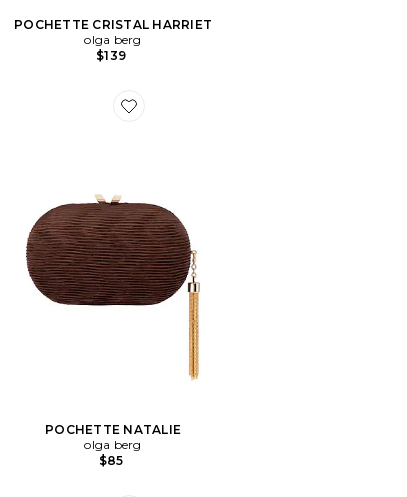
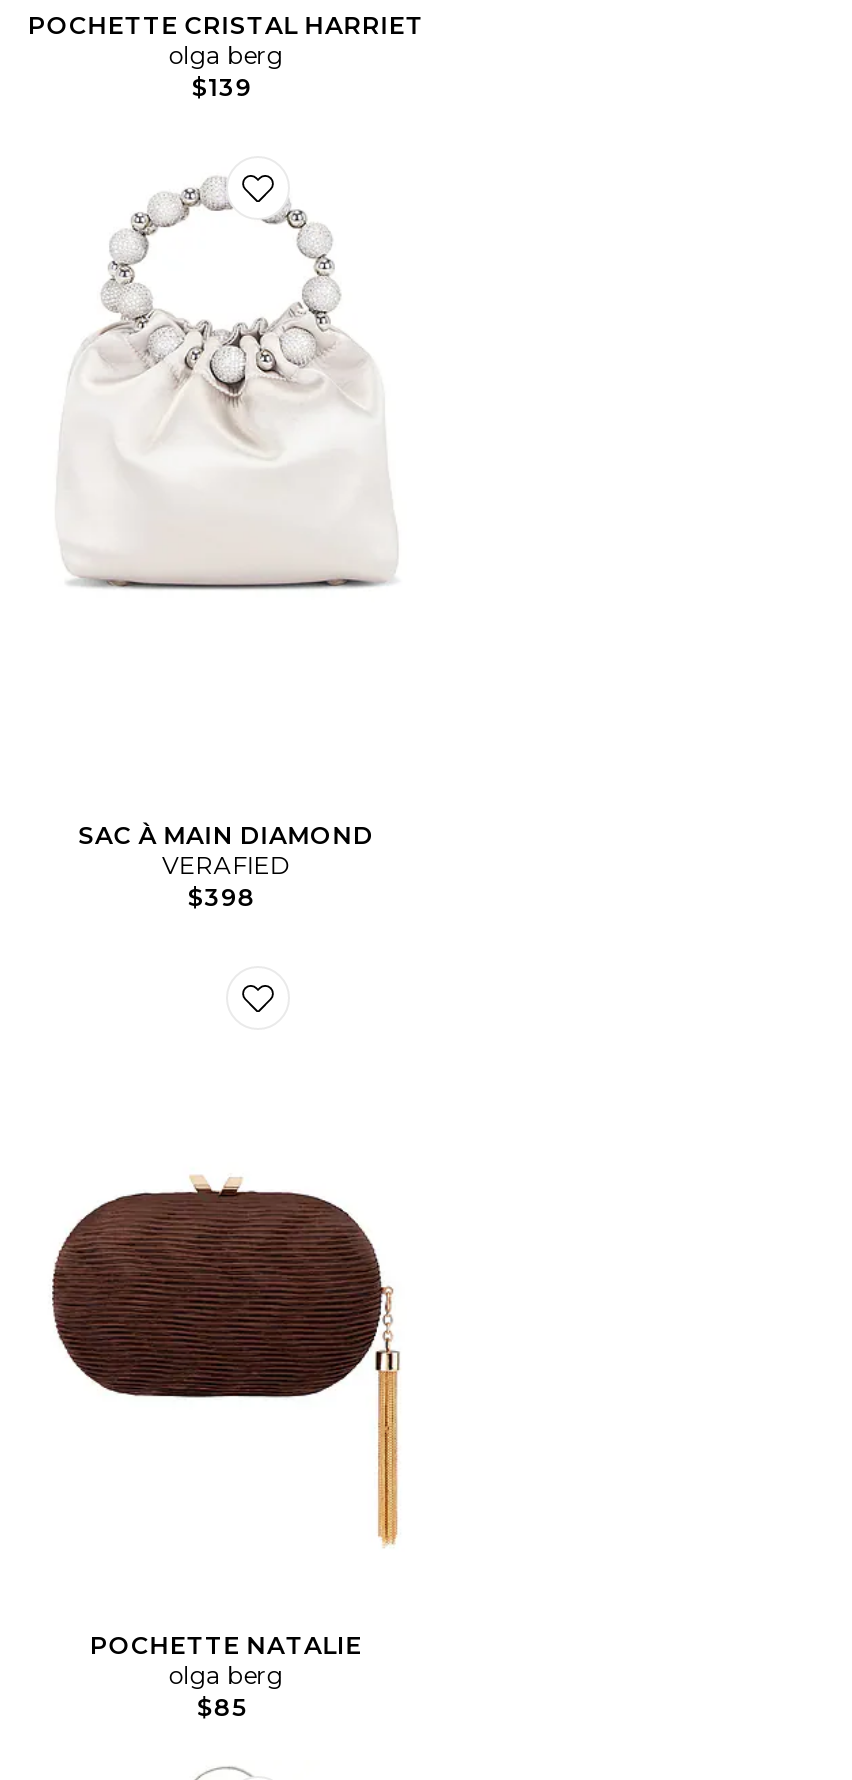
+ [image]

+ SAC À MAIN DIAMOND
+ VERAFIED
+ $398
